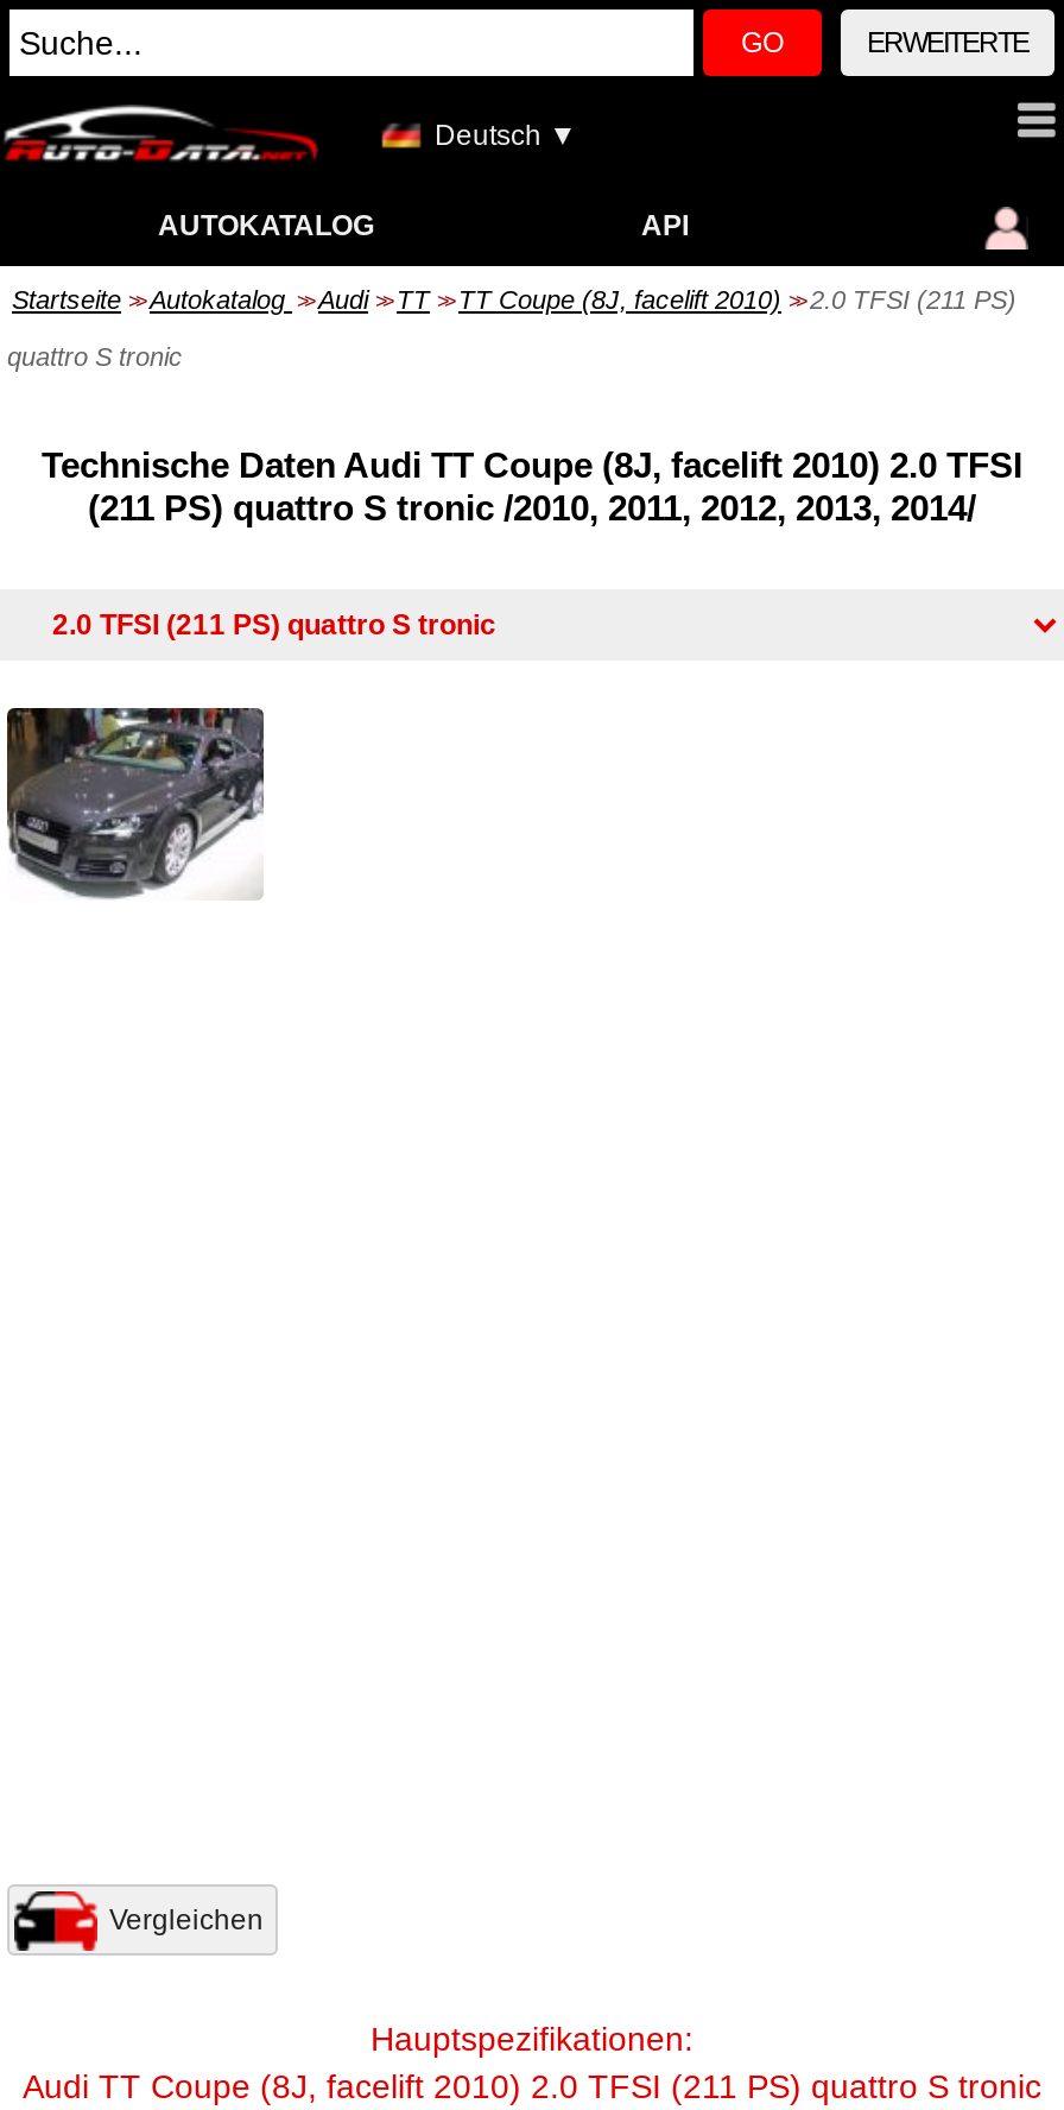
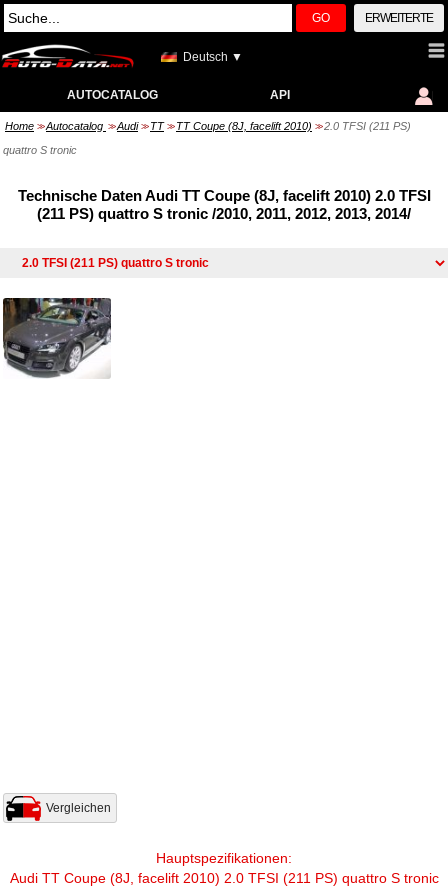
- AUTOKATALOG
+ AUTOCATALOG

- Startseite >> Autokatalog >> Audi >> TT >> TT Coupe (8J, facelift 2010) >> 2.0 TFSI (211 PS)
+ Home >> Autocatalog >> Audi >> TT >> TT Coupe (8J, facelift 2010) >> 2.0 TFSI (211 PS)
